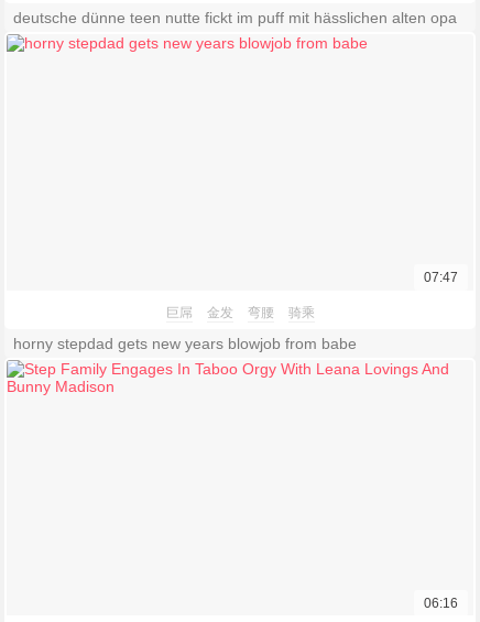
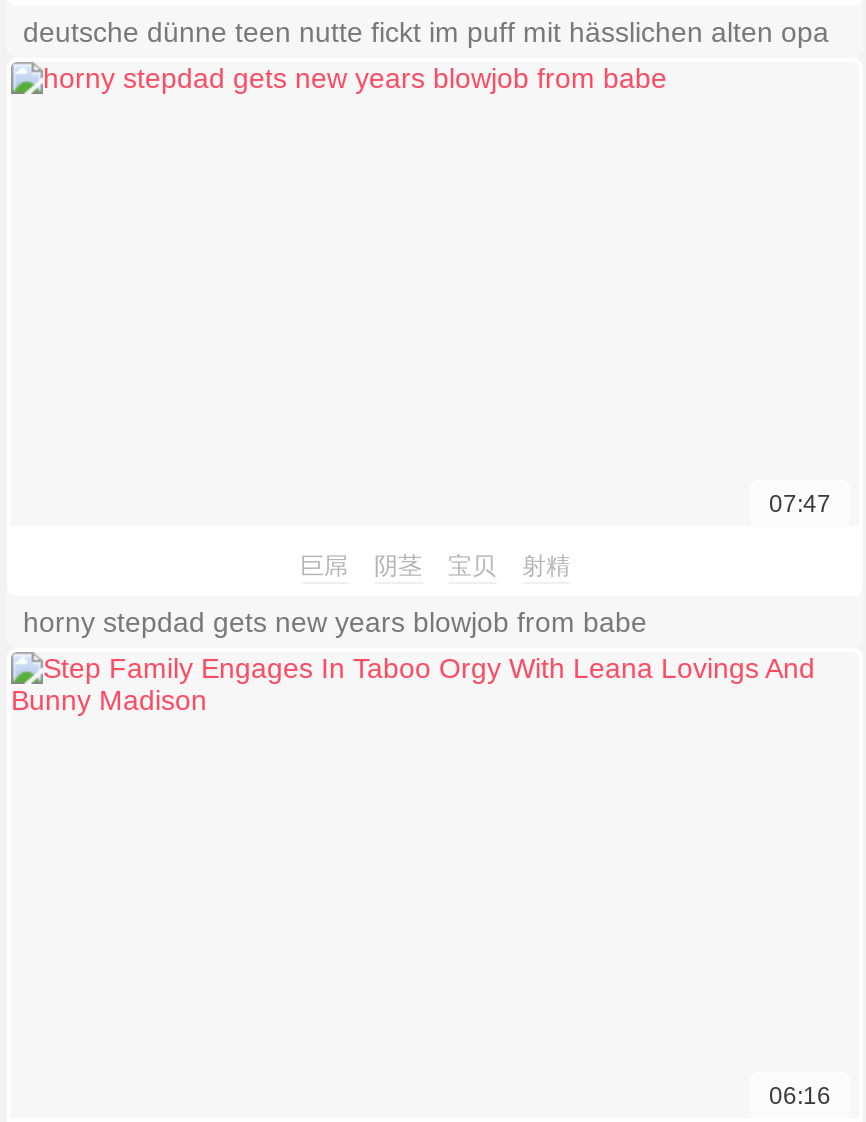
- 金发
- 弯腰
- 骑乘
+ 阴茎
+ 宝贝
+ 射精
